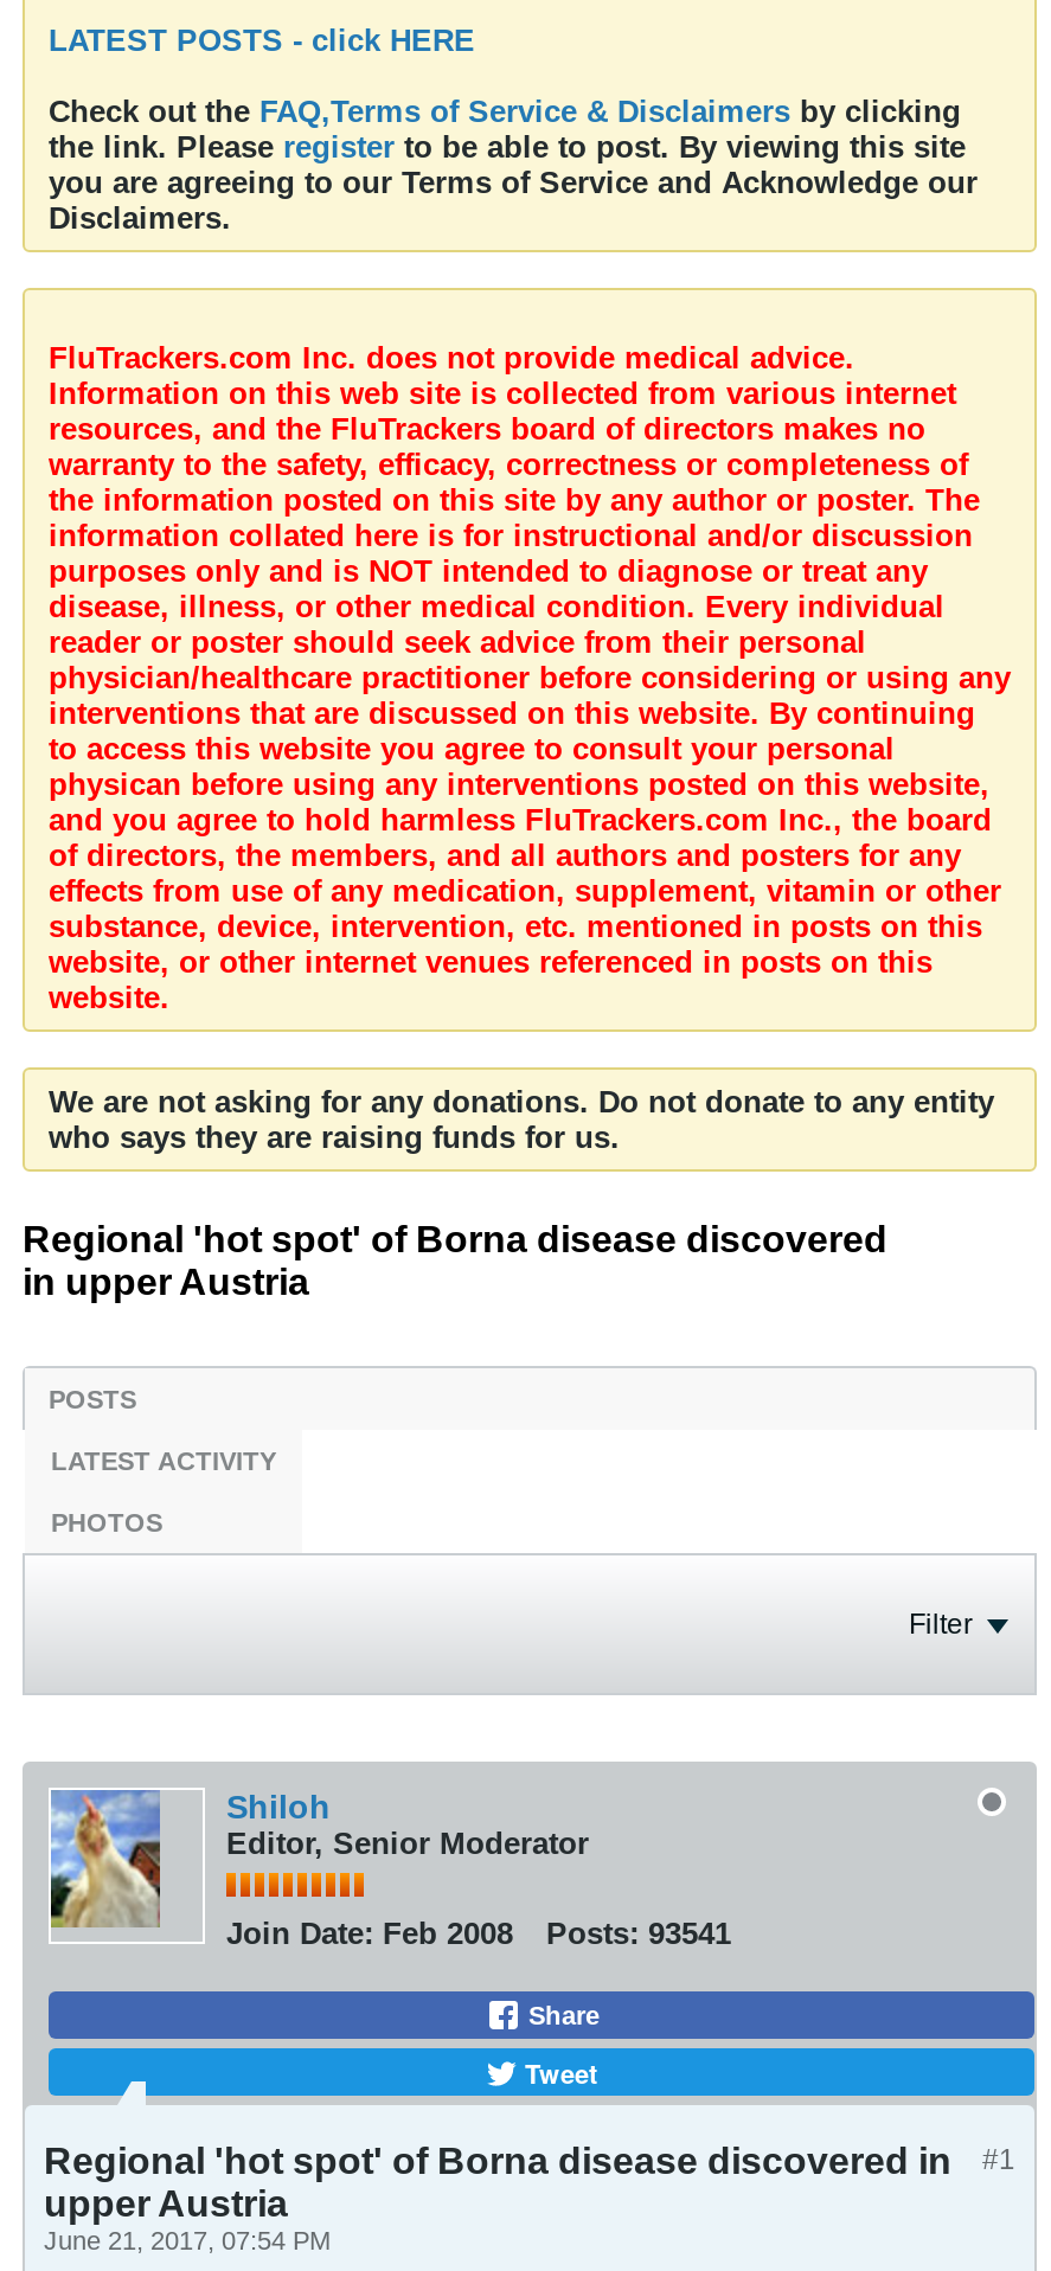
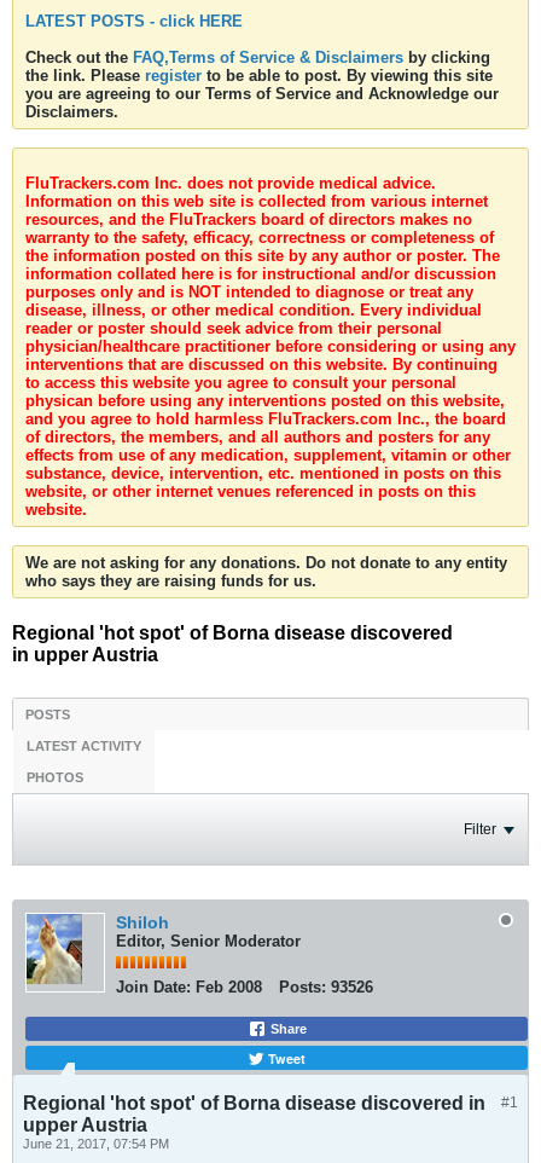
- Join Date: Feb 2008 Posts: 93541
+ Join Date: Feb 2008 Posts: 93526
